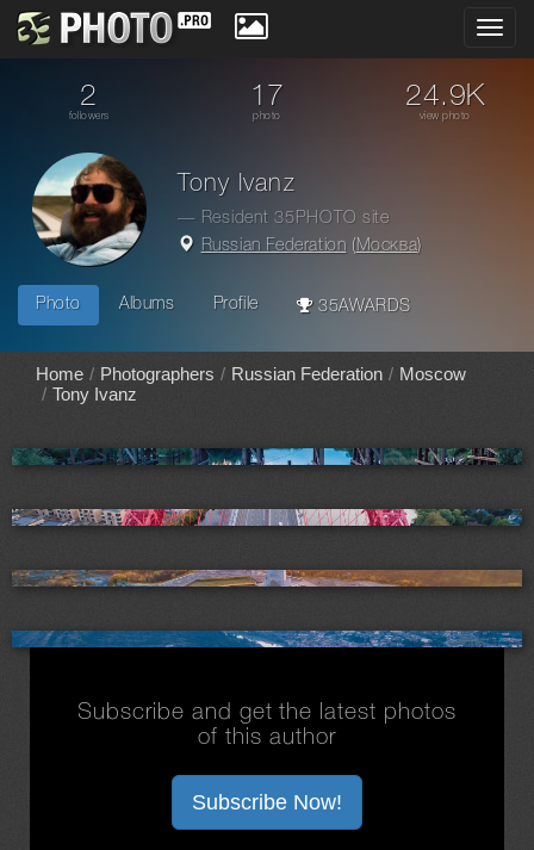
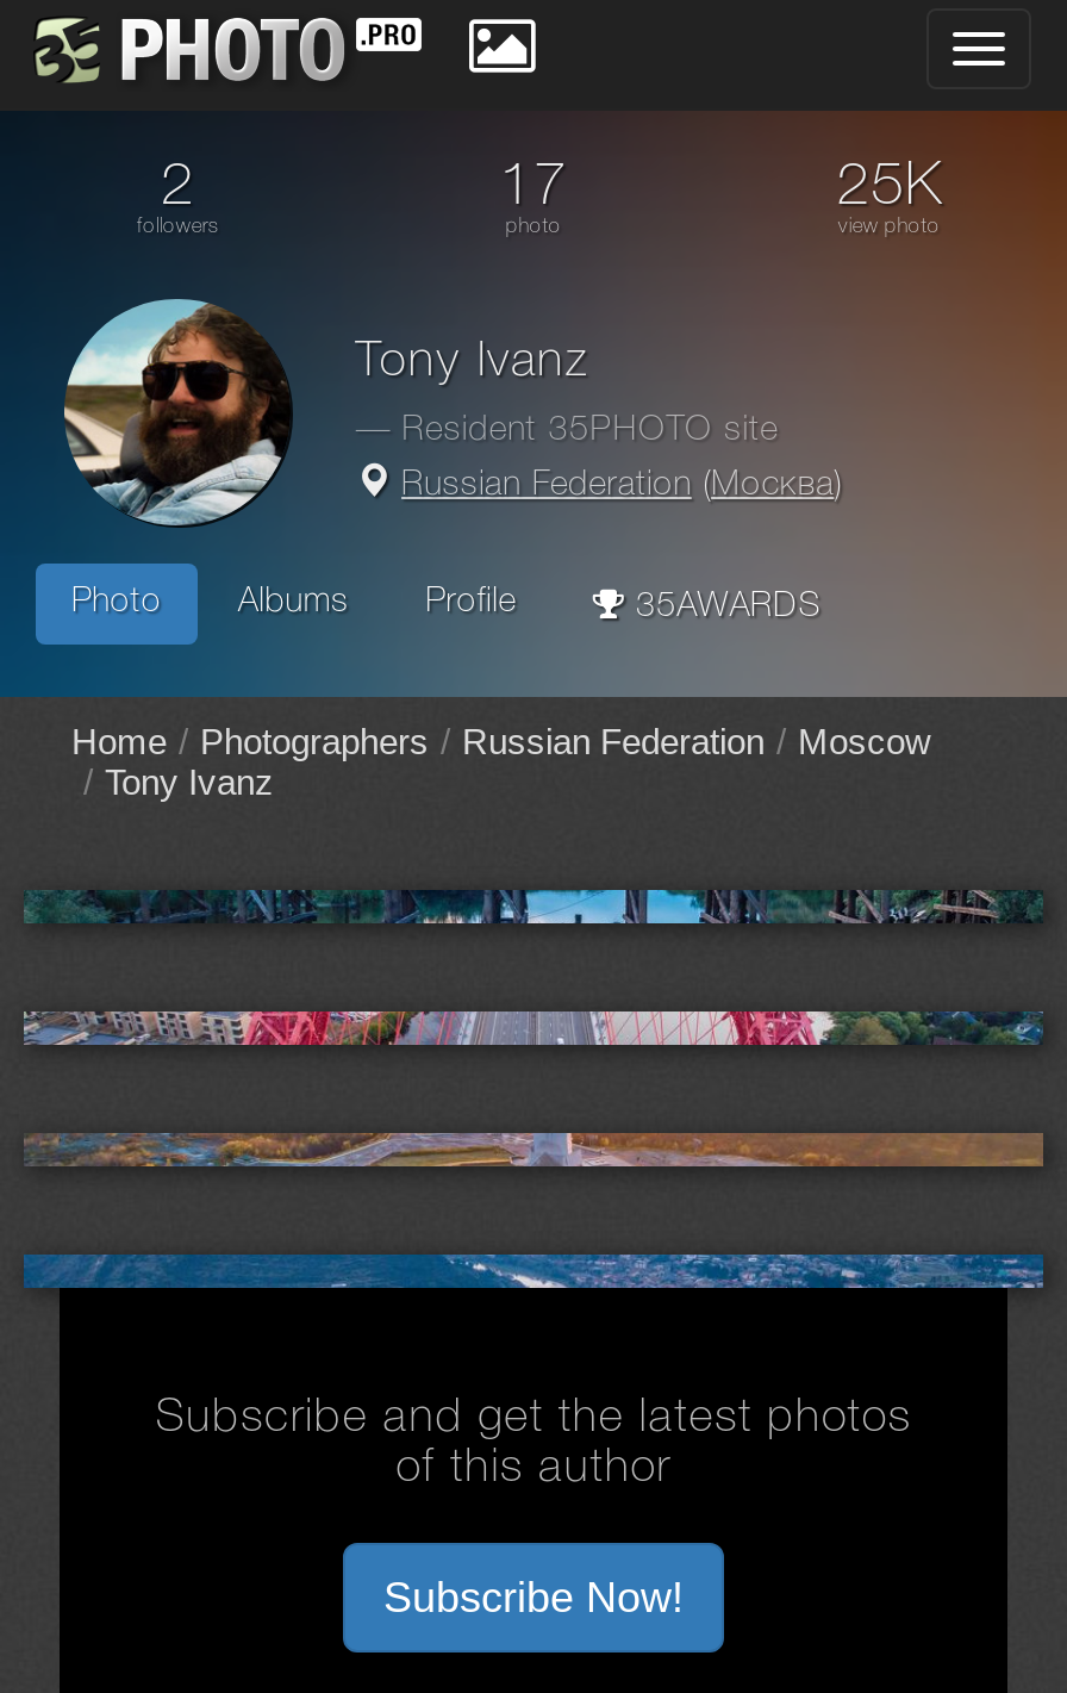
- 24.9K
+ 25K
